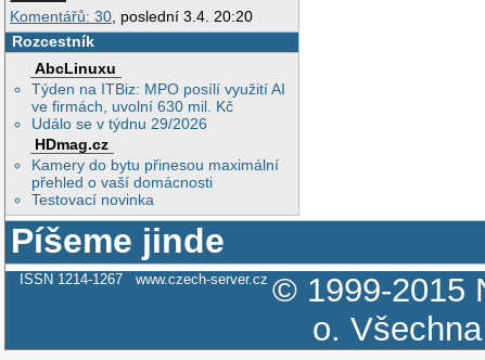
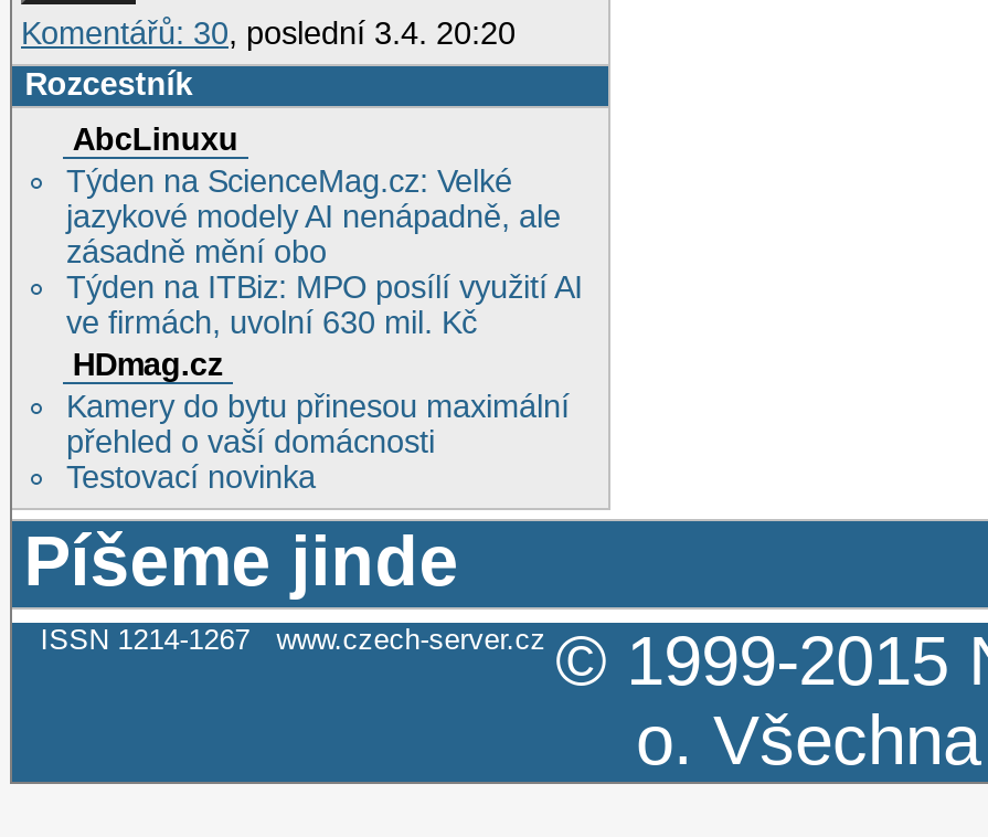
+ Týden na ScienceMag.cz: Velké
+ jazykové modely AI nenápadně, ale
+ zásadně mění obo

moved down: Týden na ITBiz: MPO posílí využití AI | ve firmách, uvolní 630 mil. Kč

- Událo se v týdnu 29/2026
